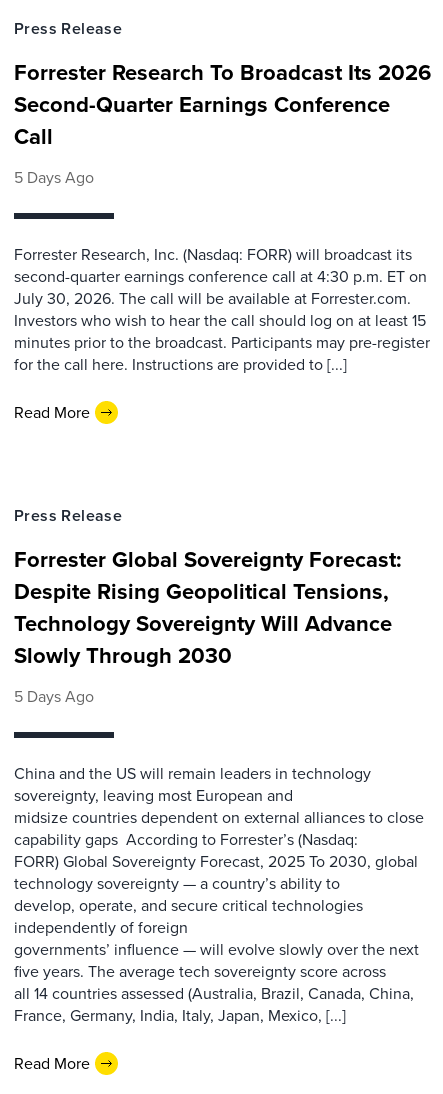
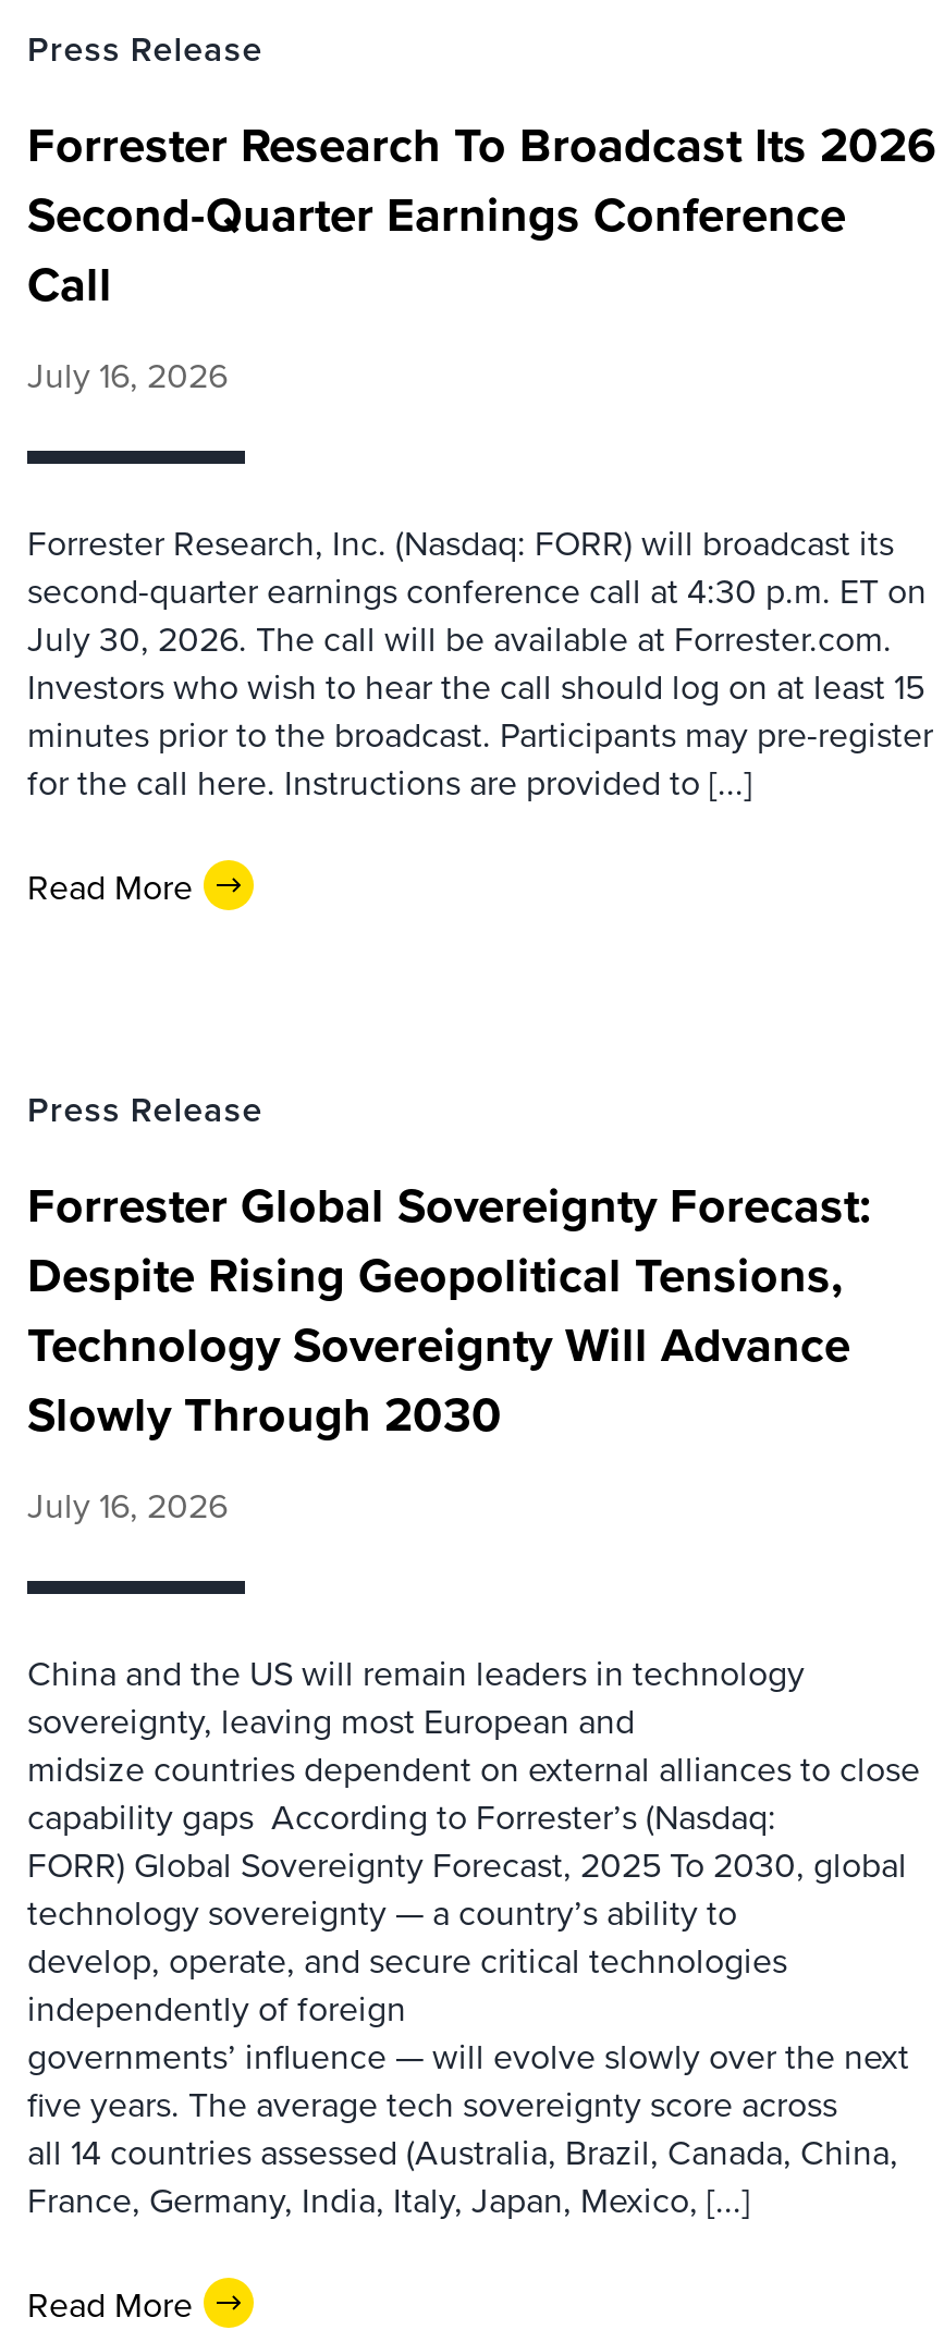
- 5 Days Ago
+ July 16, 2026

- 5 Days Ago
+ July 16, 2026
